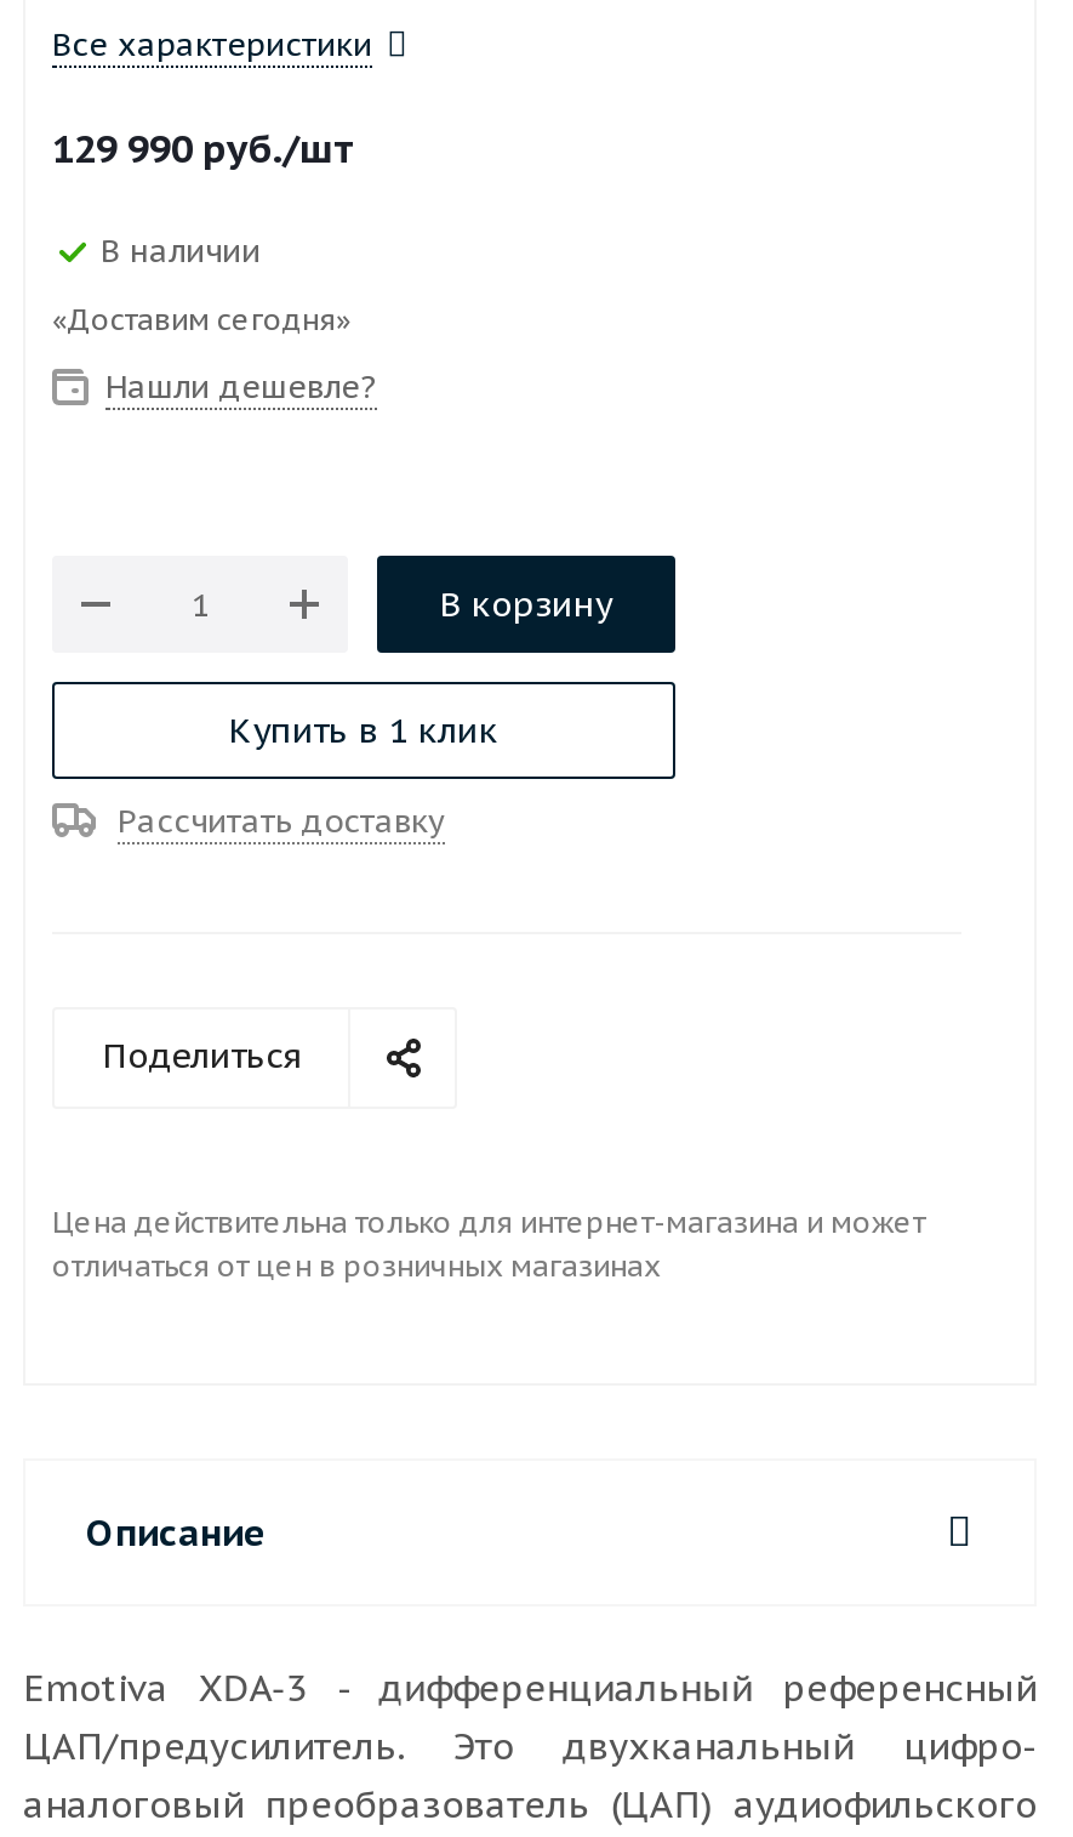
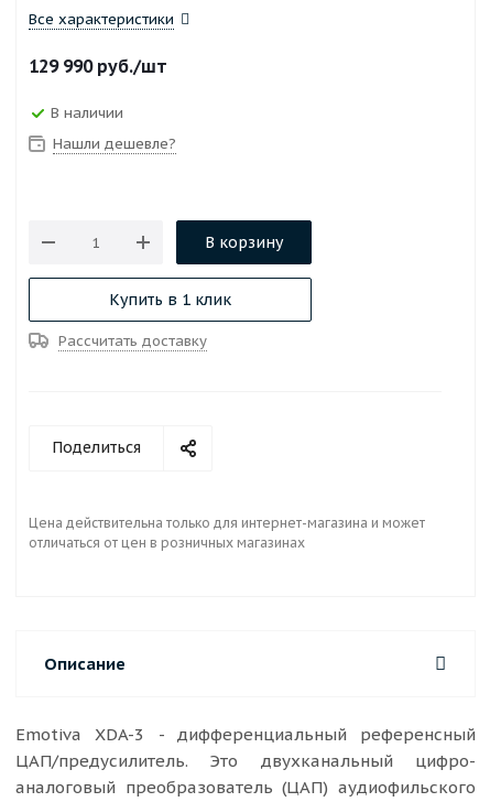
- «Доставим сегодня»
